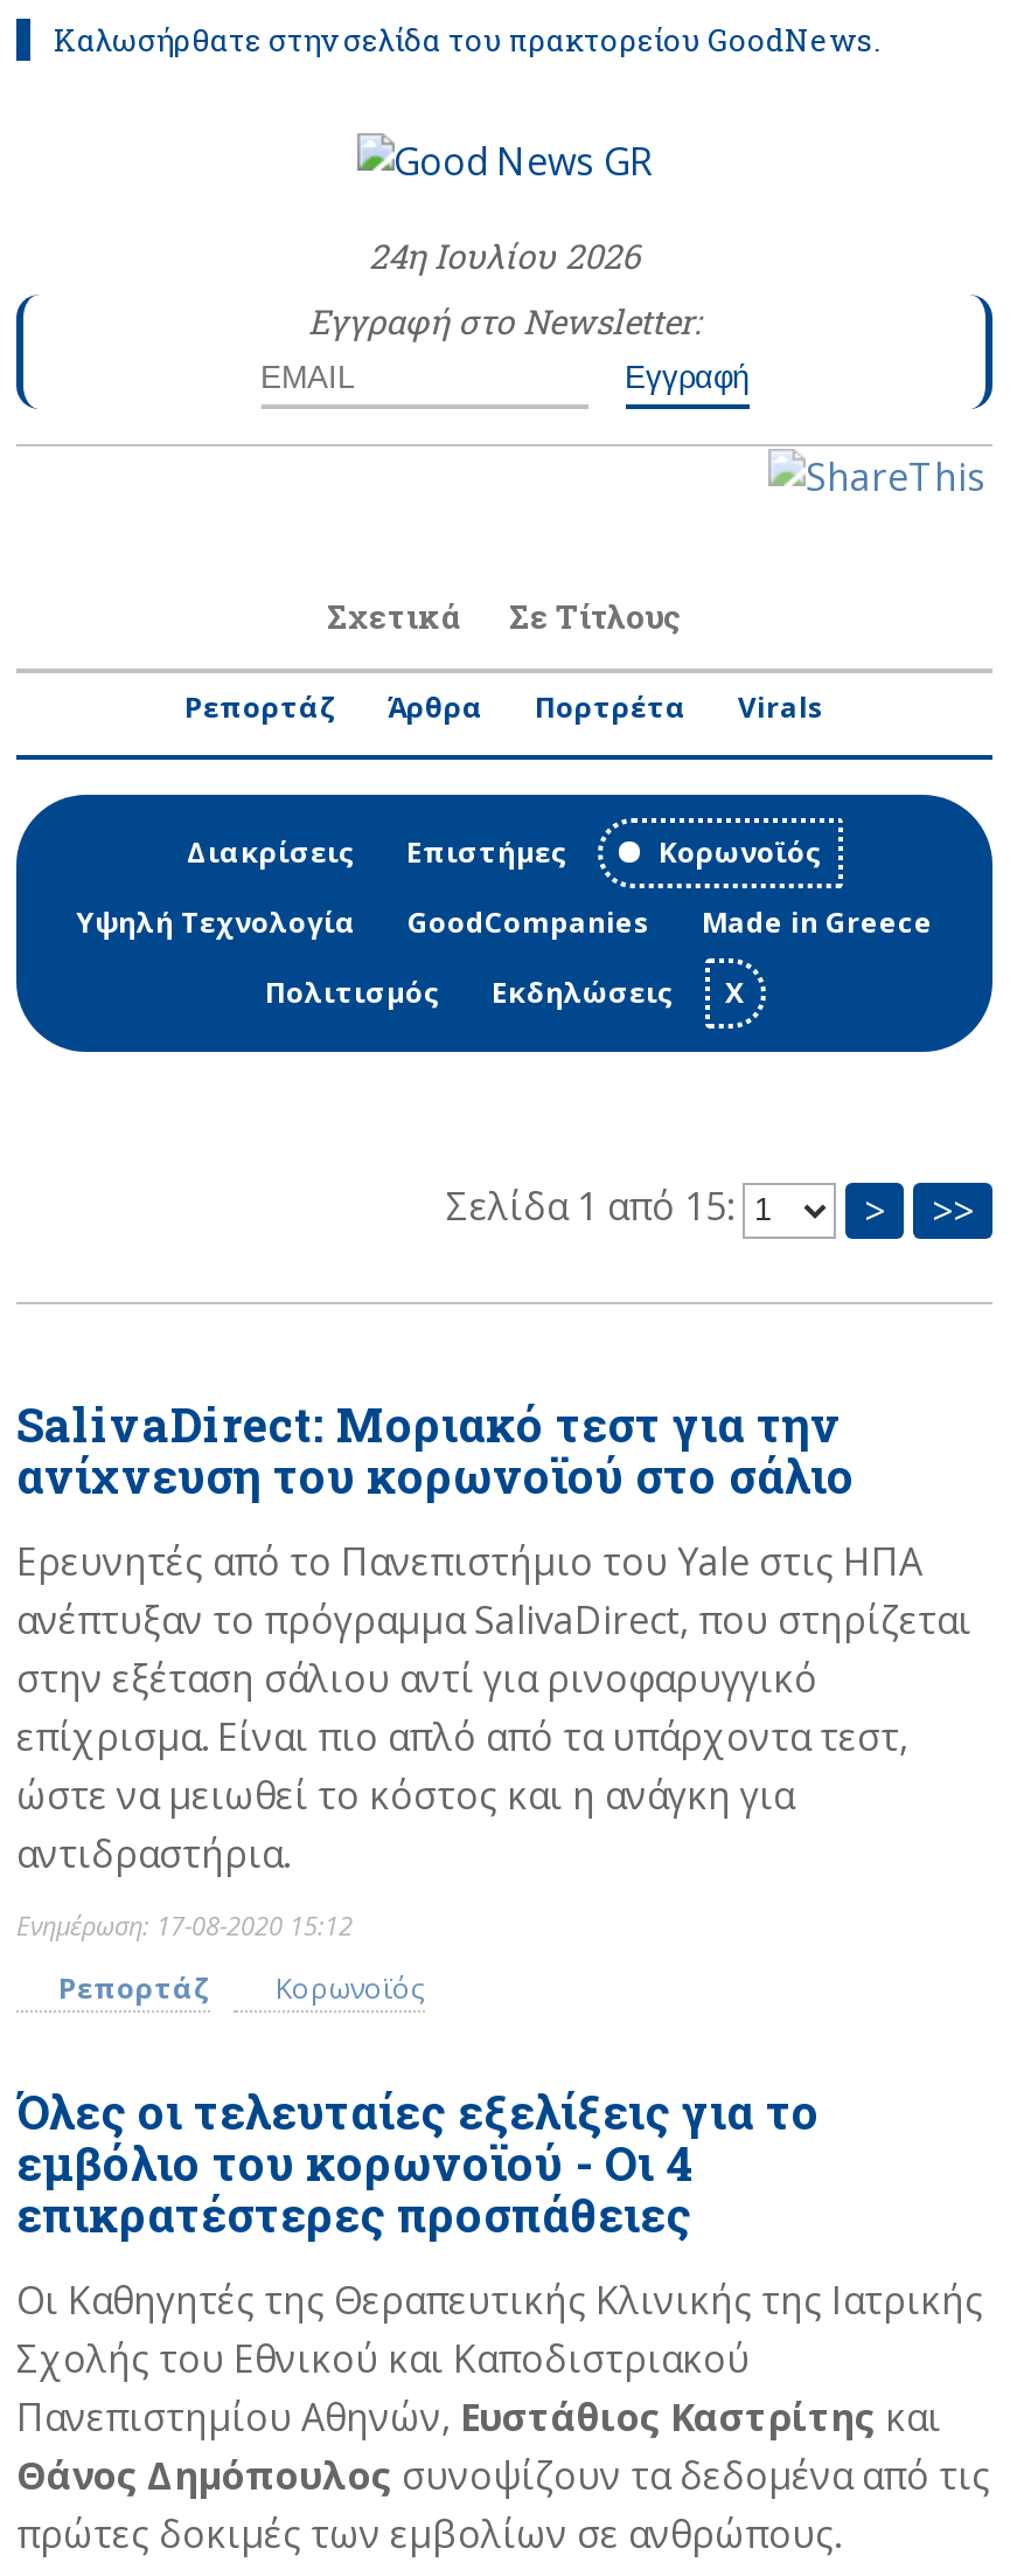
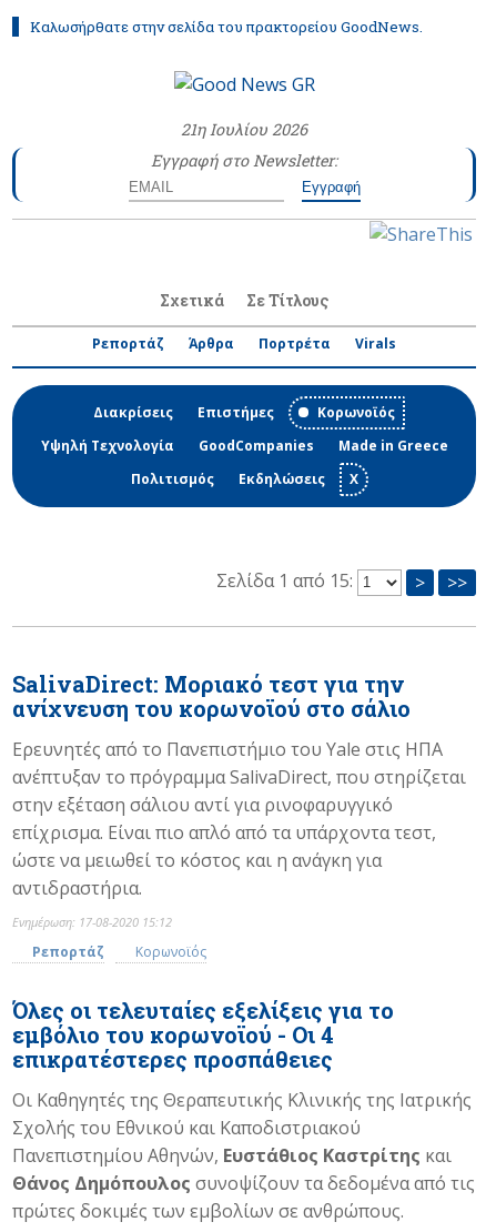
- 24η Ιουλίου 2026
+ 21η Ιουλίου 2026
